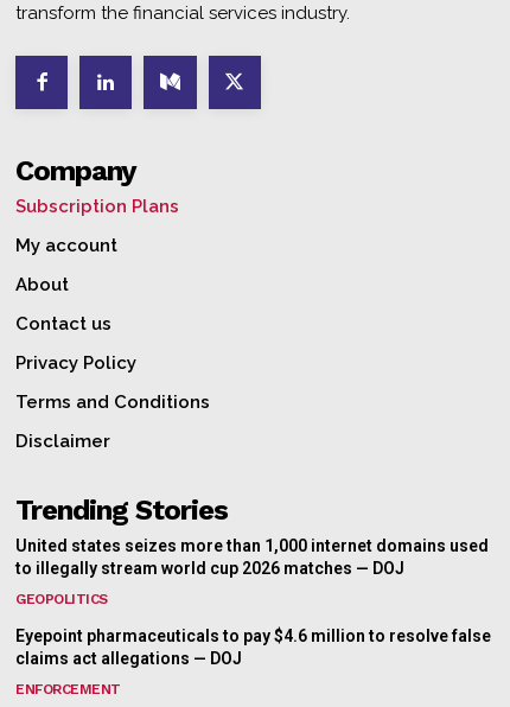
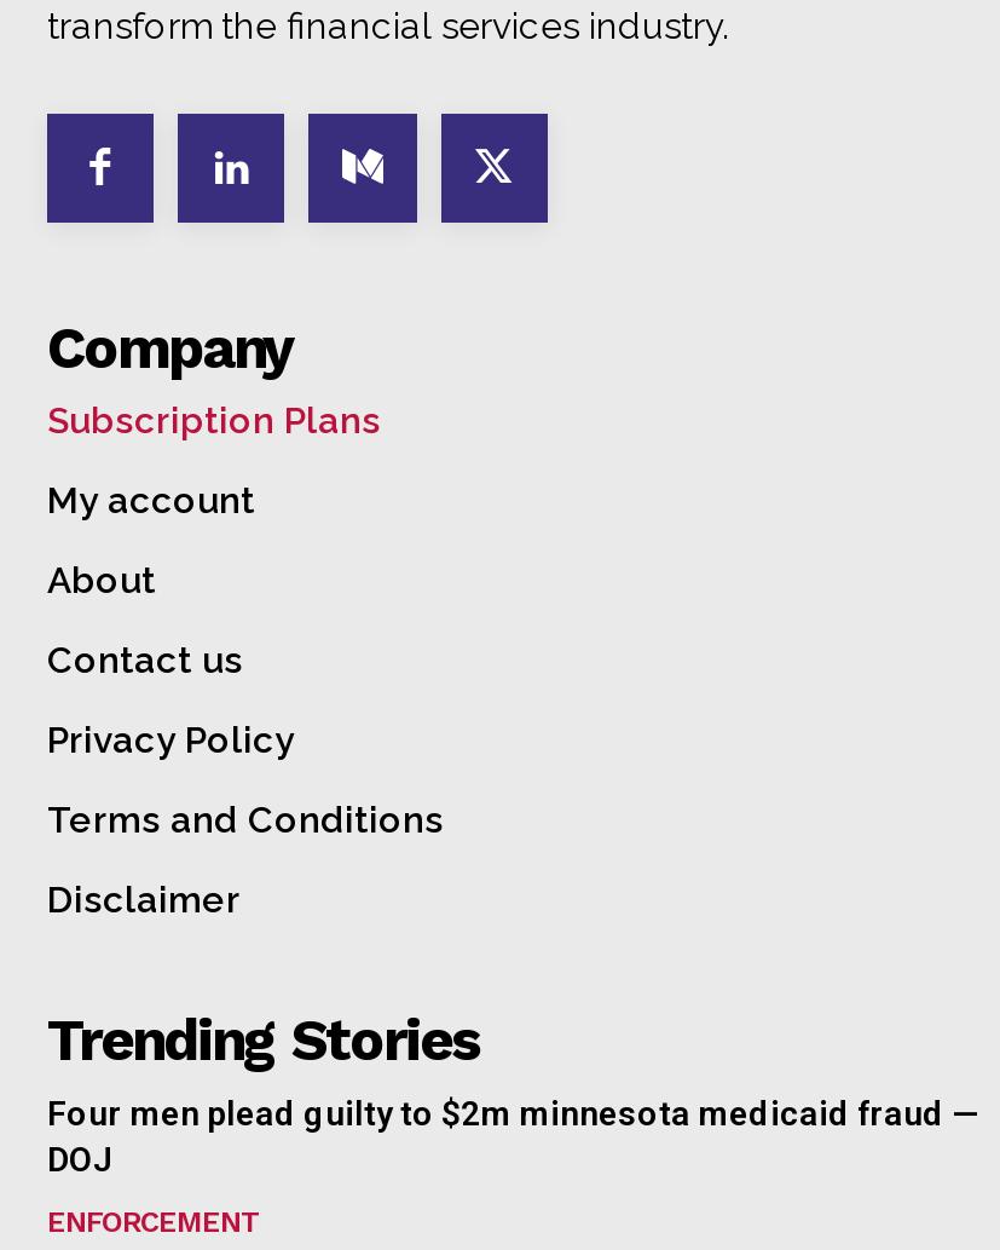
- United states seizes more than 1,000 internet domains used
- to illegally stream world cup 2026 matches — DOJ
- GEOPOLITICS
- Eyepoint pharmaceuticals to pay $4.6 million to resolve false
- claims act allegations — DOJ
+ Four men plead guilty to $2m minnesota medicaid fraud —
+ DOJ
